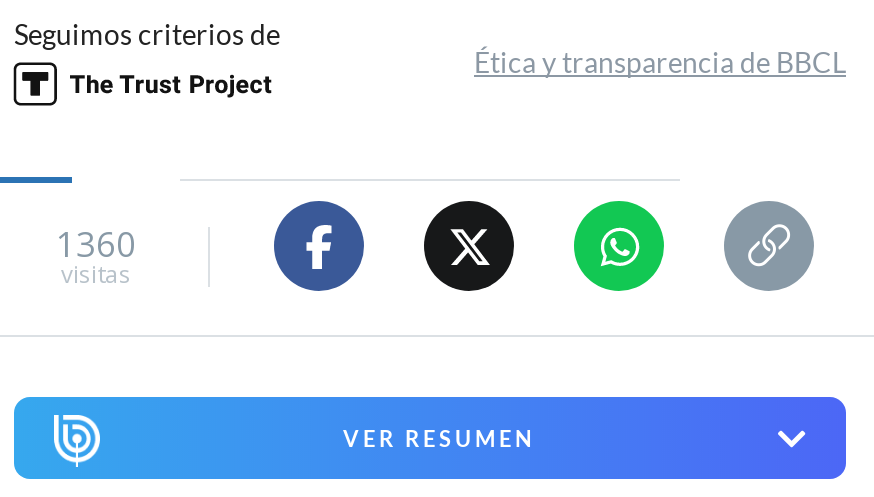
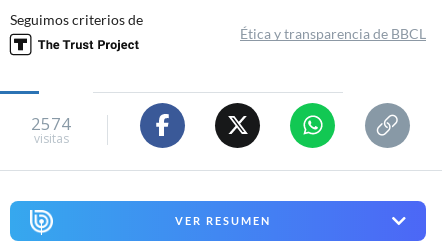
- 1360
+ 2574
